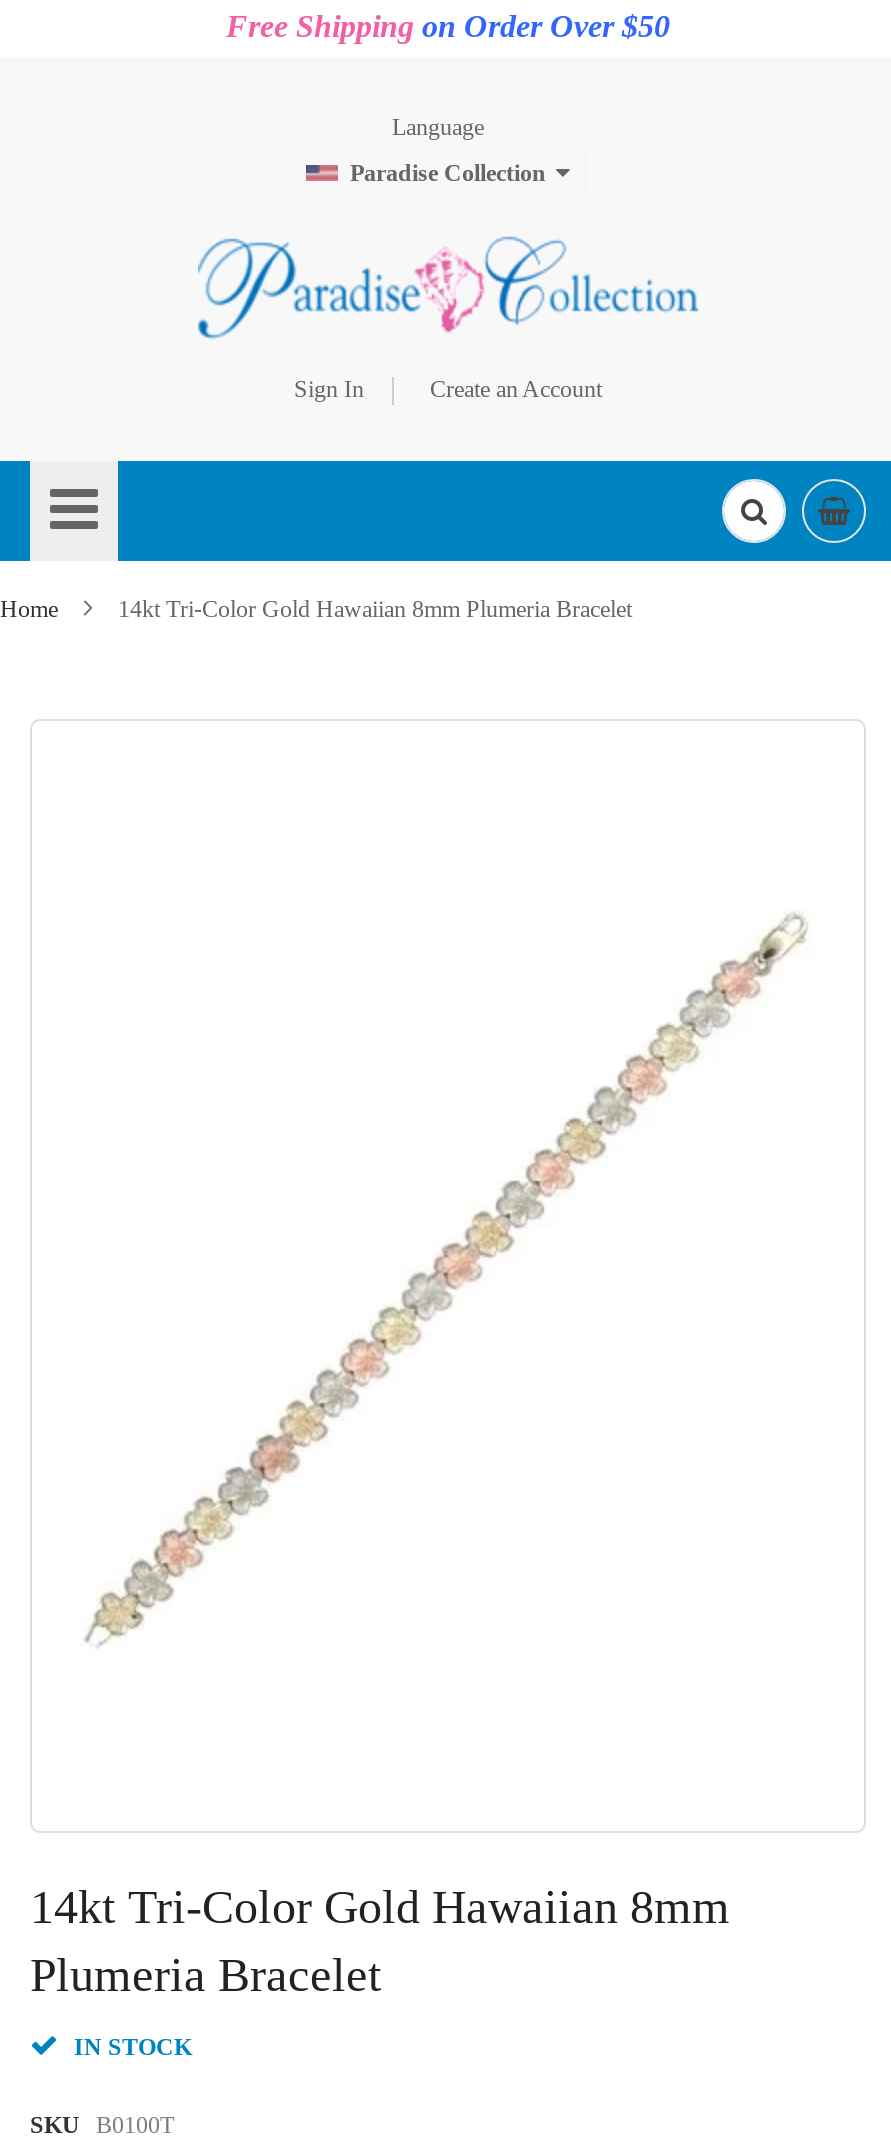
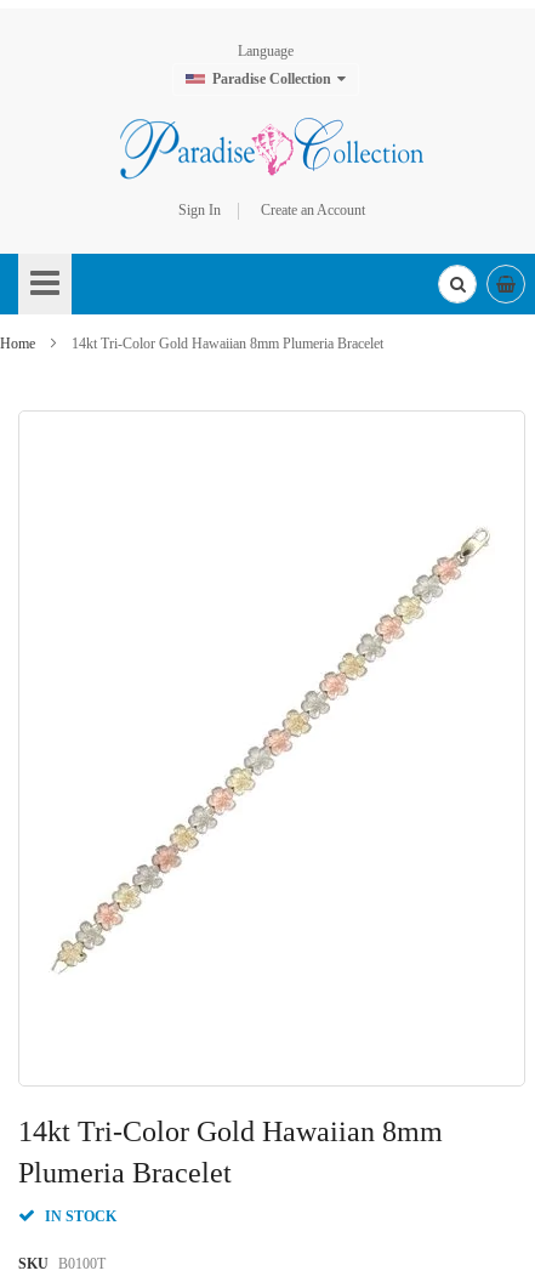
- Free Shipping on Order Over $50
